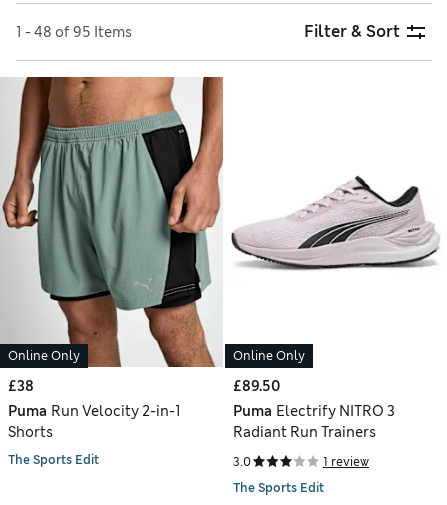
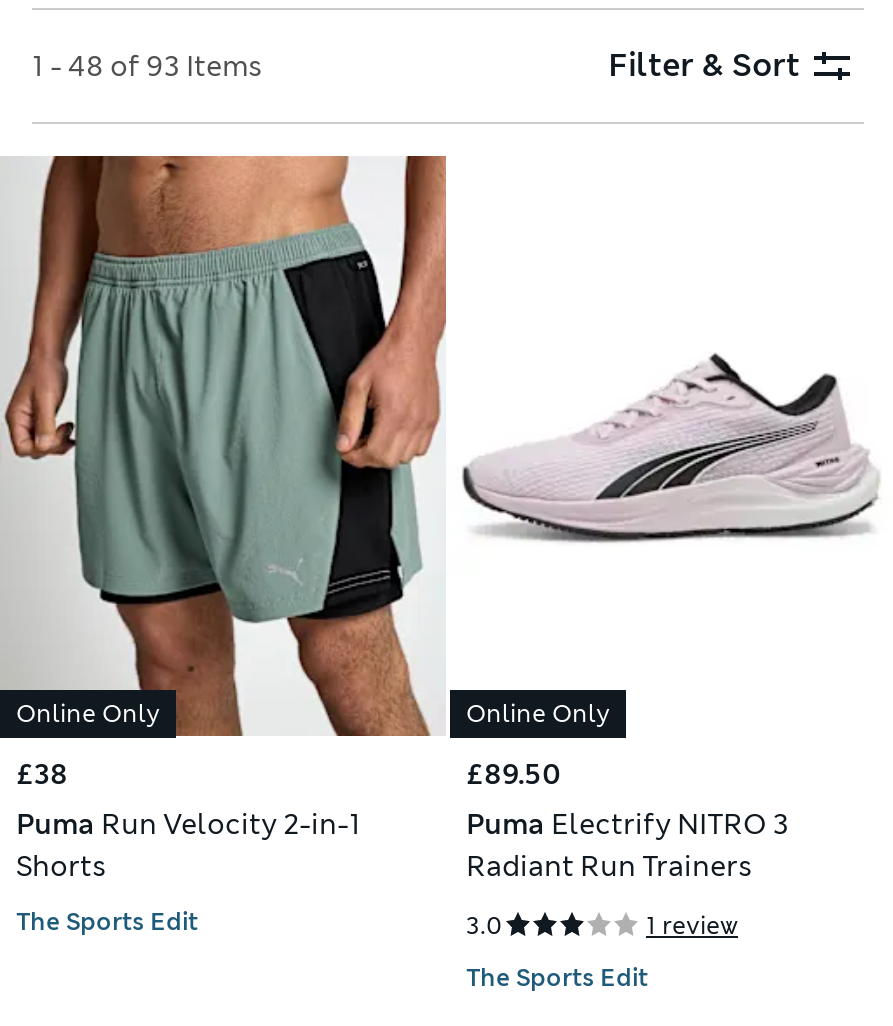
- 1 - 48 of 95 Items
+ 1 - 48 of 93 Items
